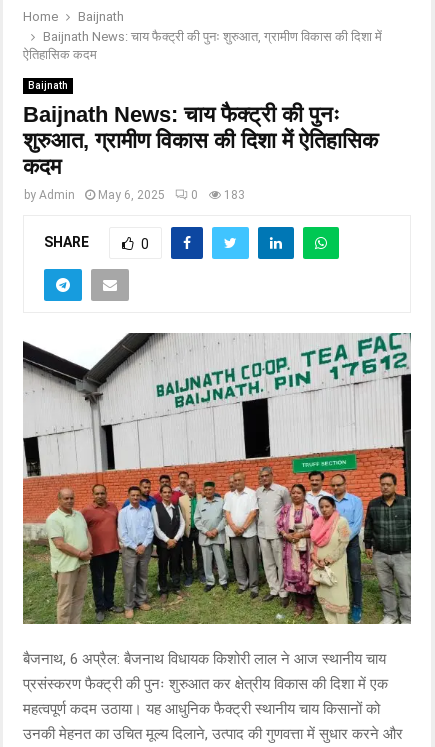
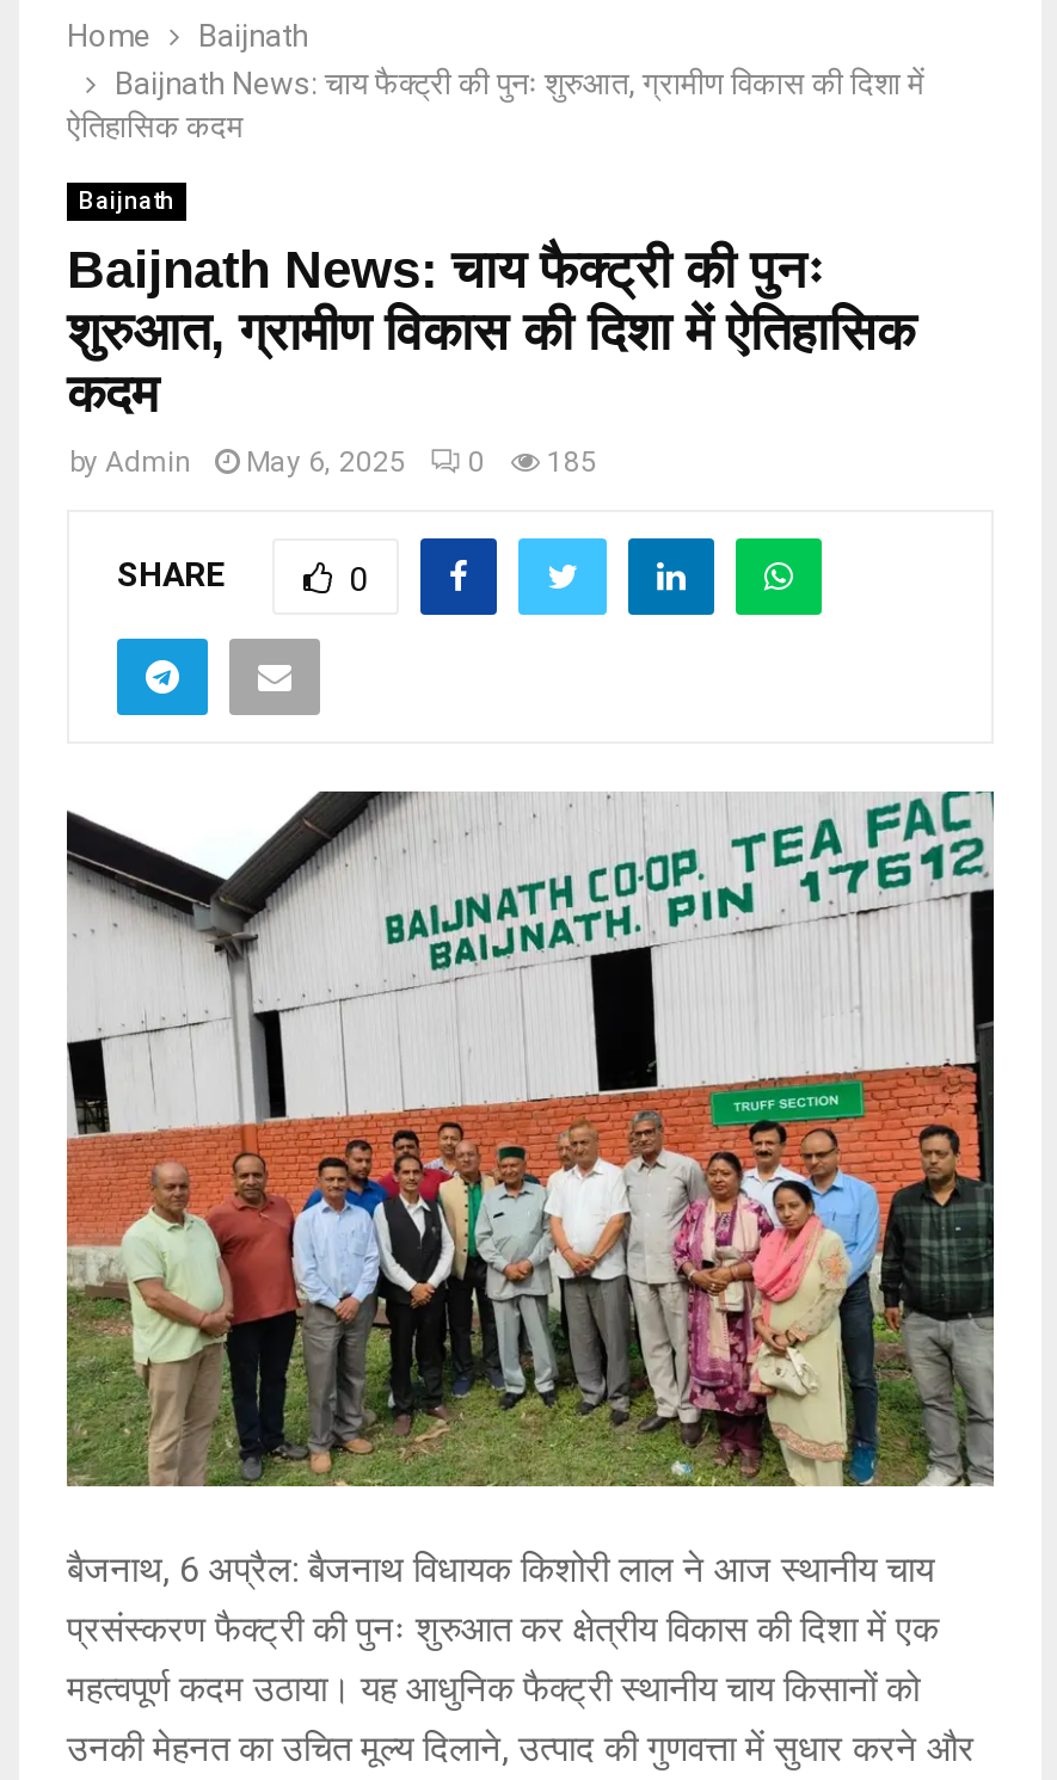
- by Admin May 6, 2025 0 183
+ by Admin May 6, 2025 0 185
